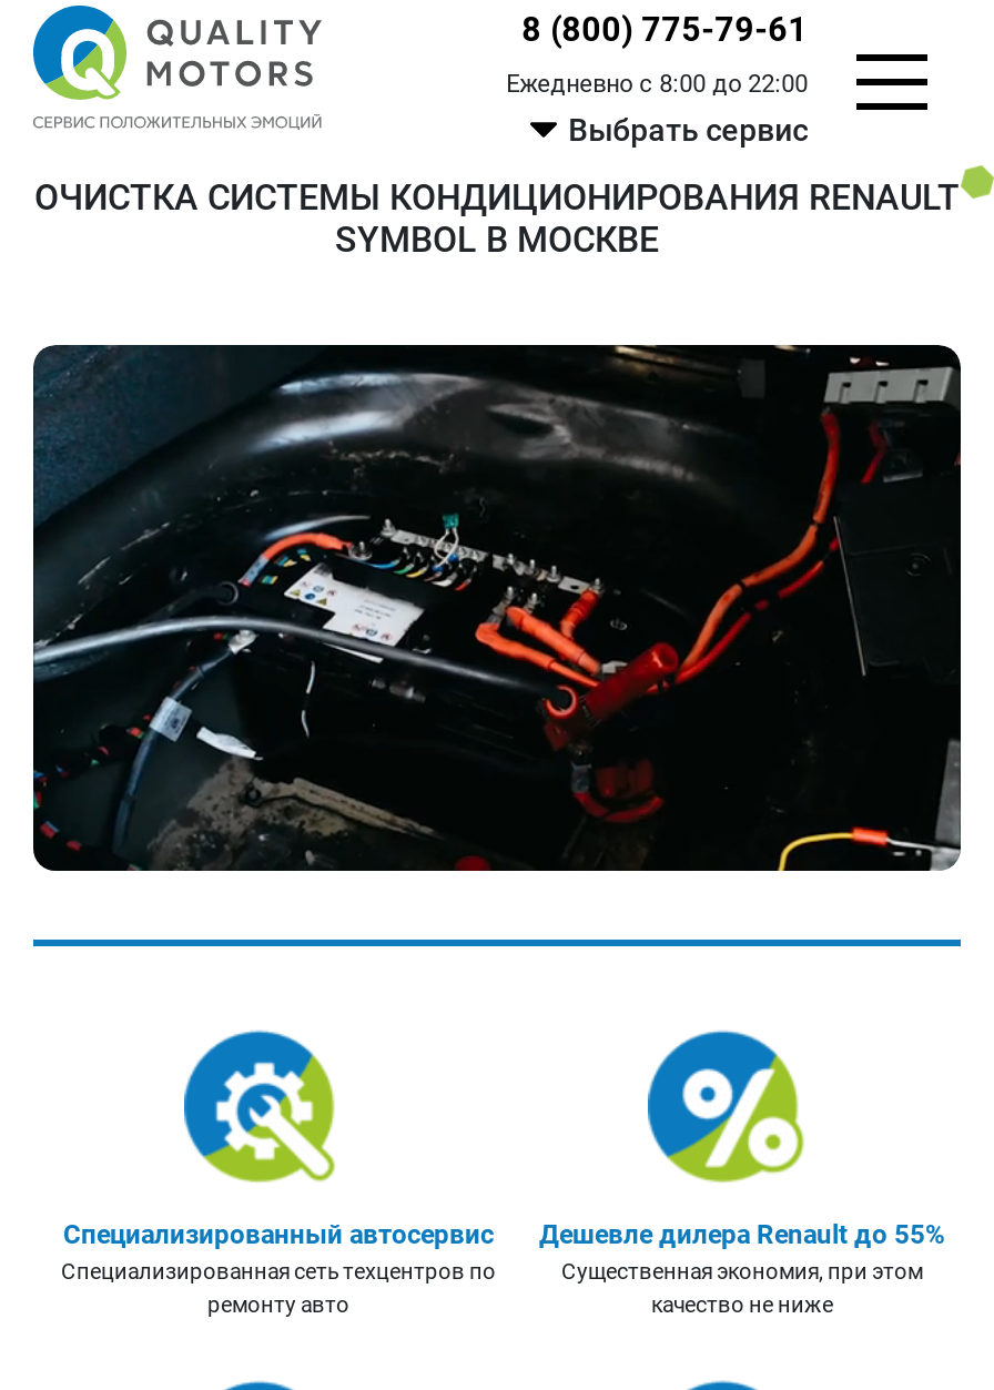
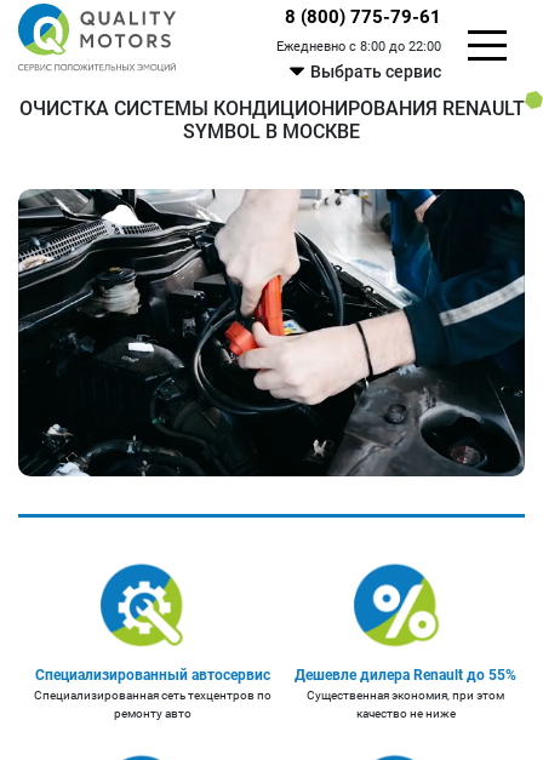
- [image]
+ [image]
